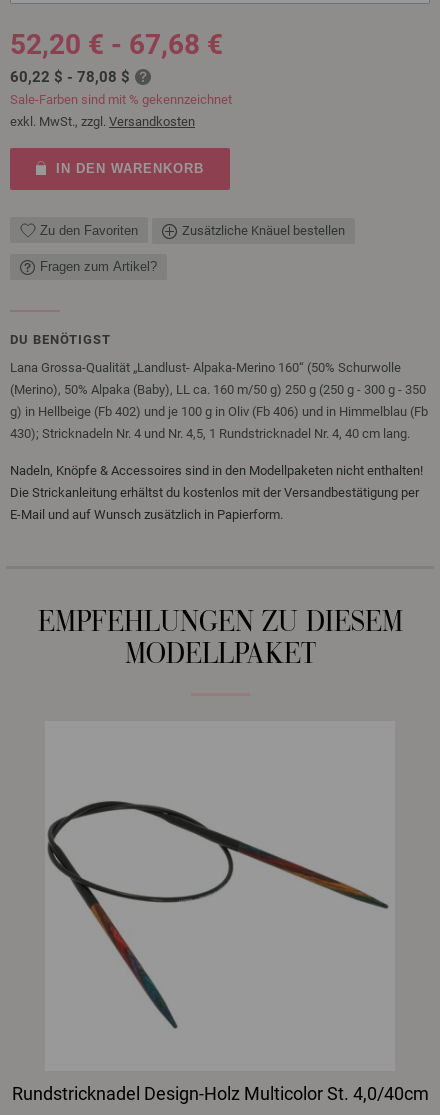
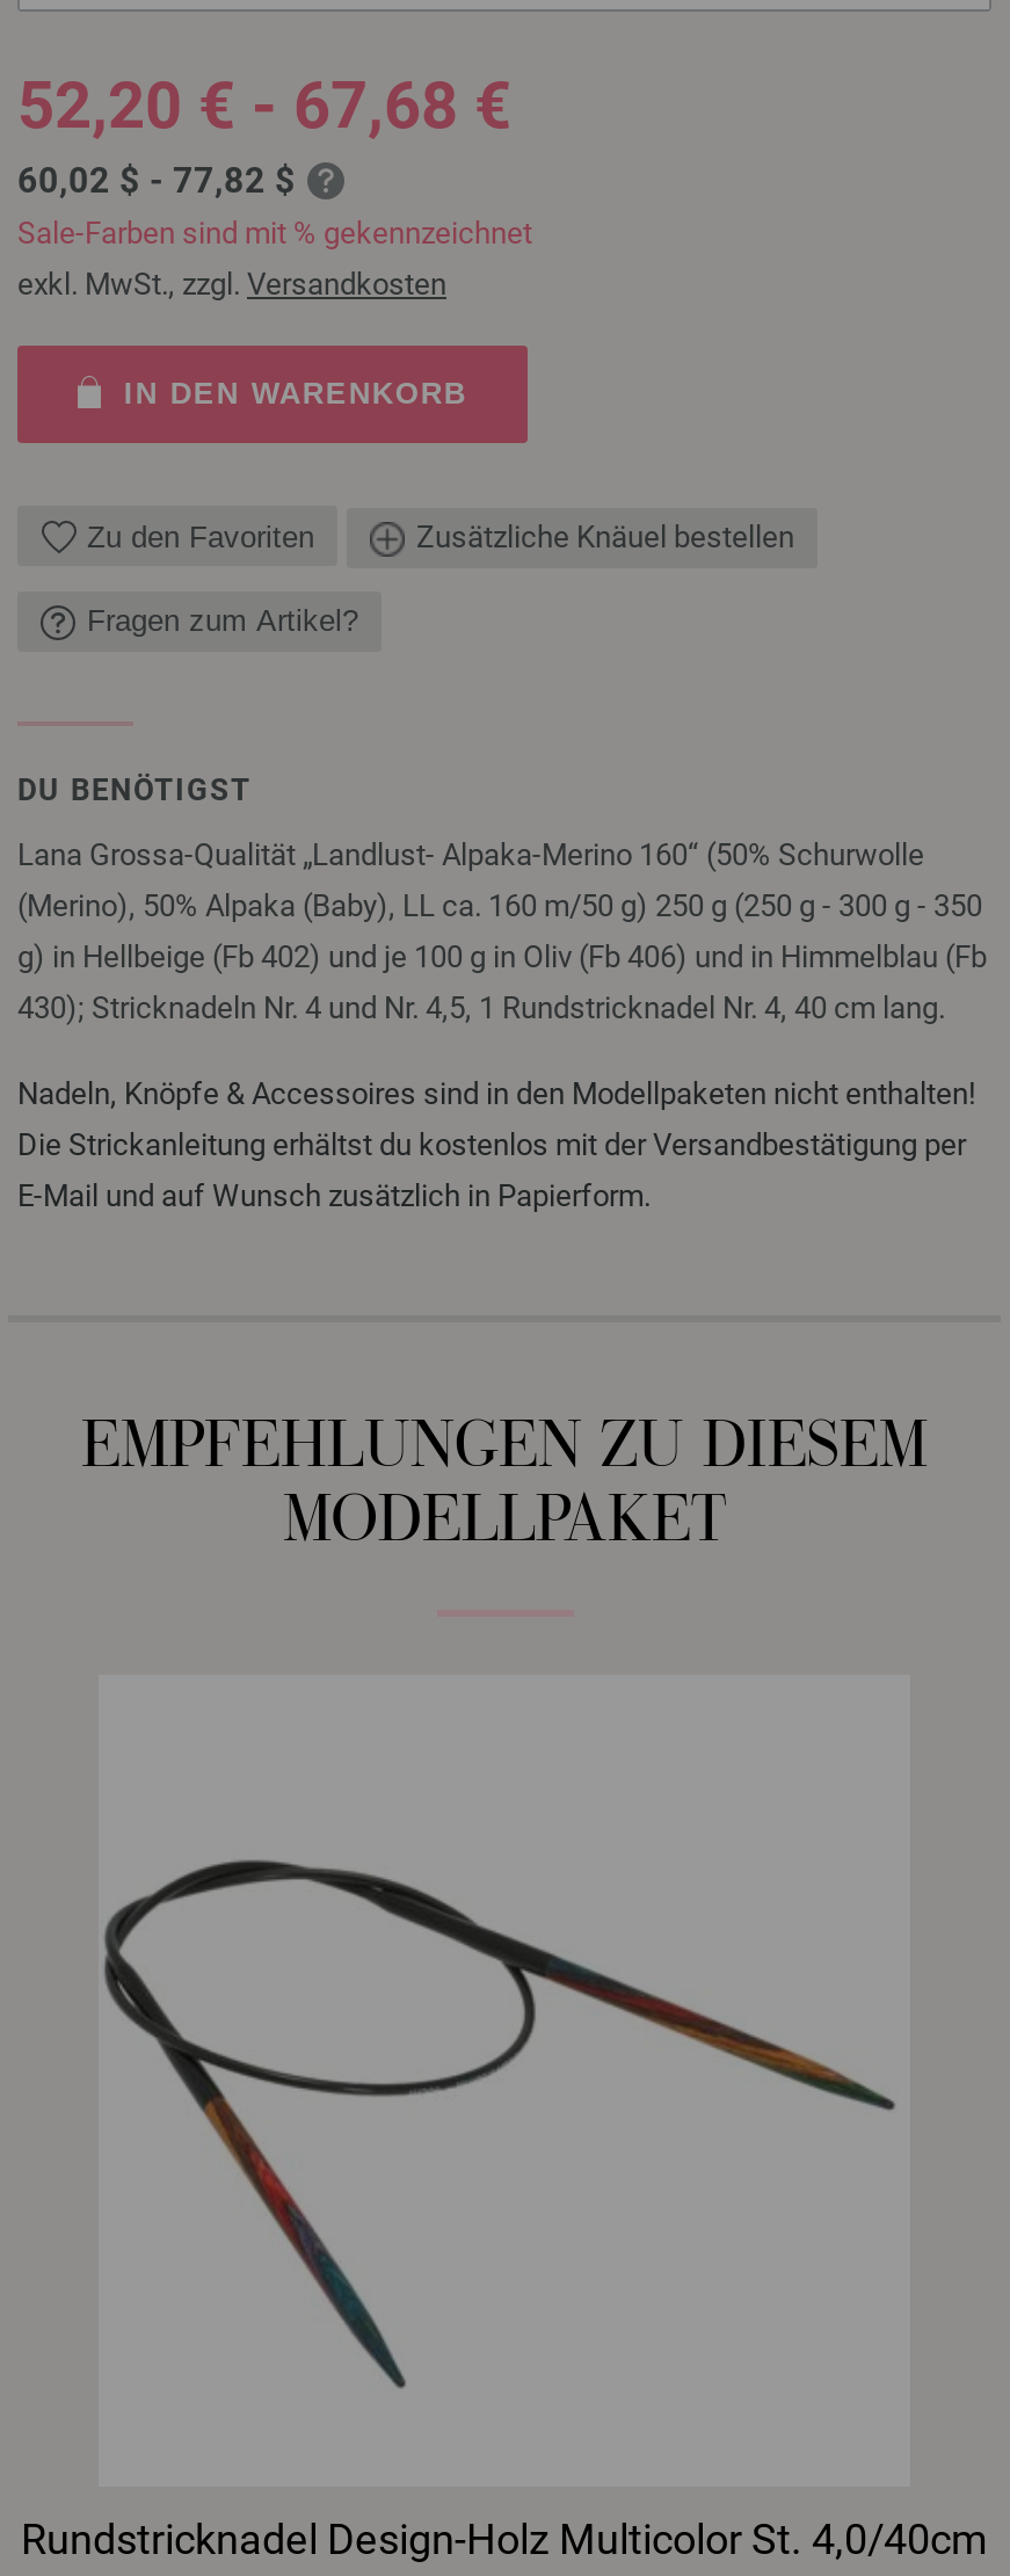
- 60,22 $ - 78,08 $
+ 60,02 $ - 77,82 $
